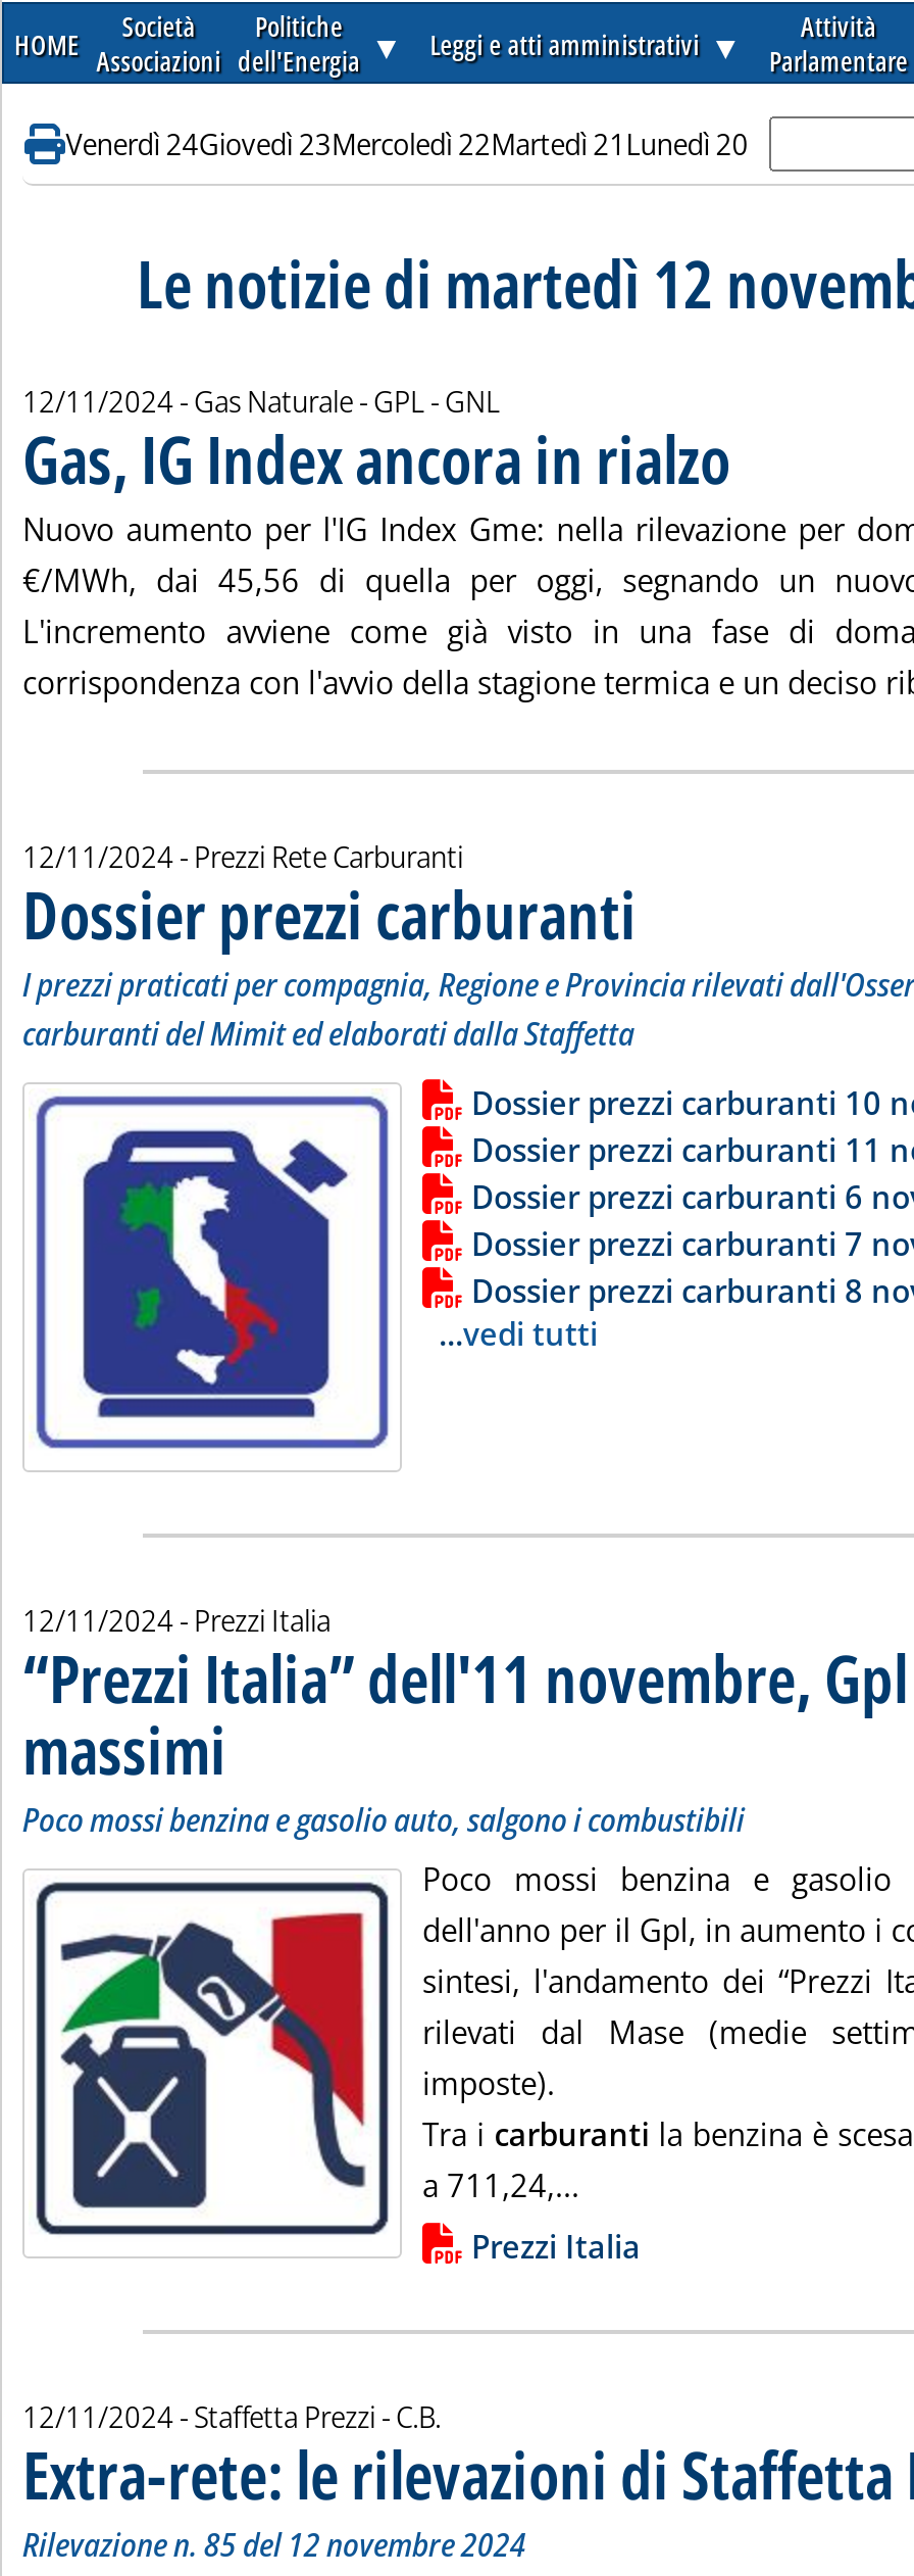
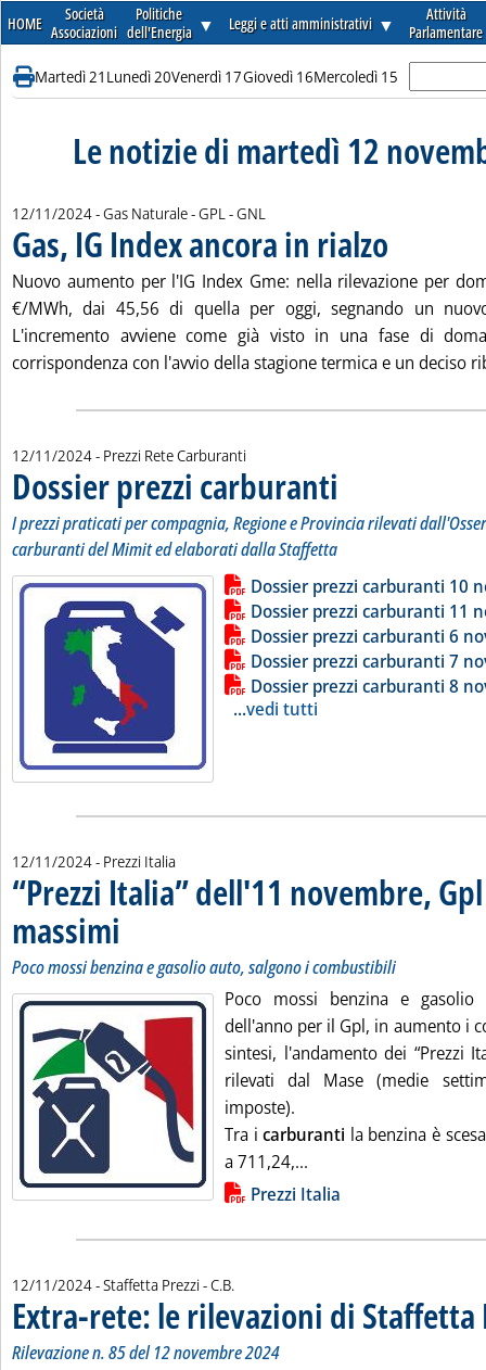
- Venerdì 24Giovedì 23Mercoledì 22Martedì 21 Lunedì 20
+ Martedì 21Lunedì 20Venerdì 17Giovedì 16 Mercoledì 15
